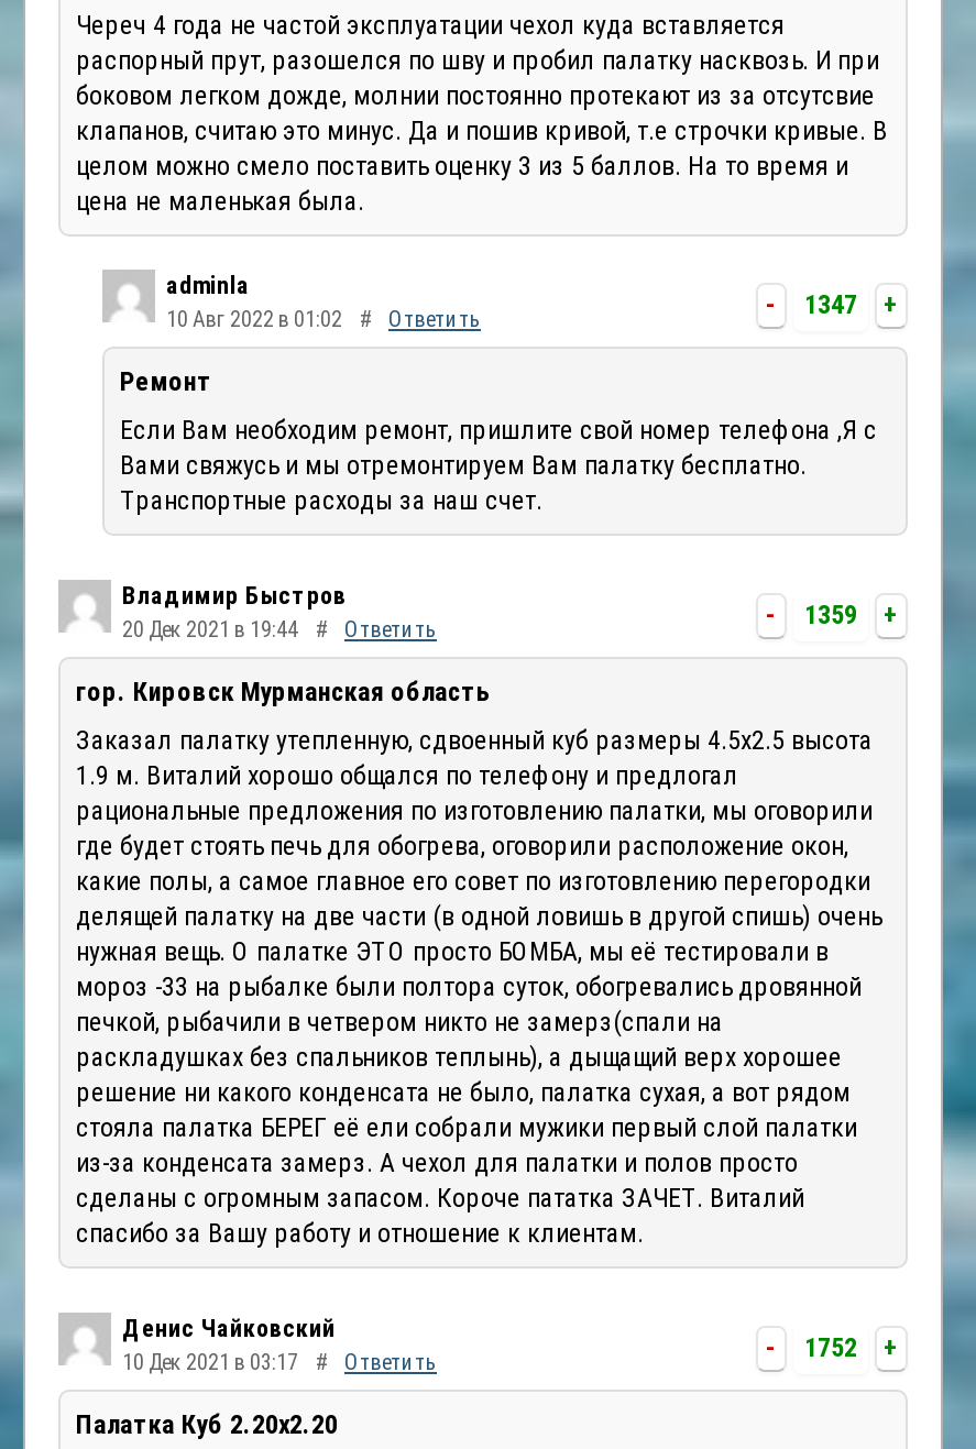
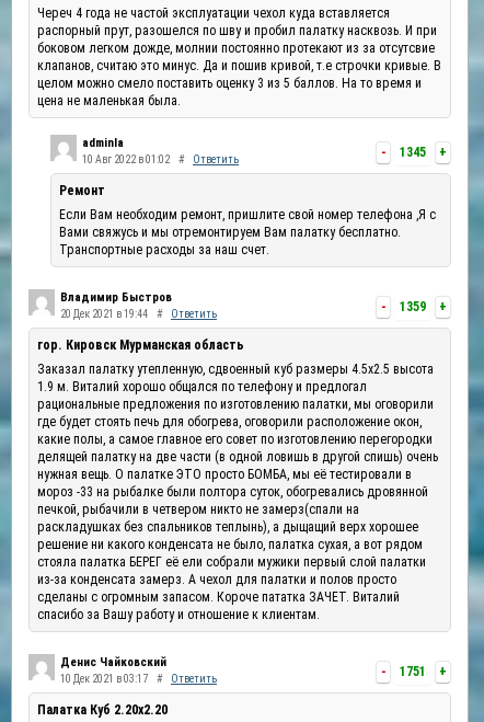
- 1347
+ 1345

- 1752
+ 1751
